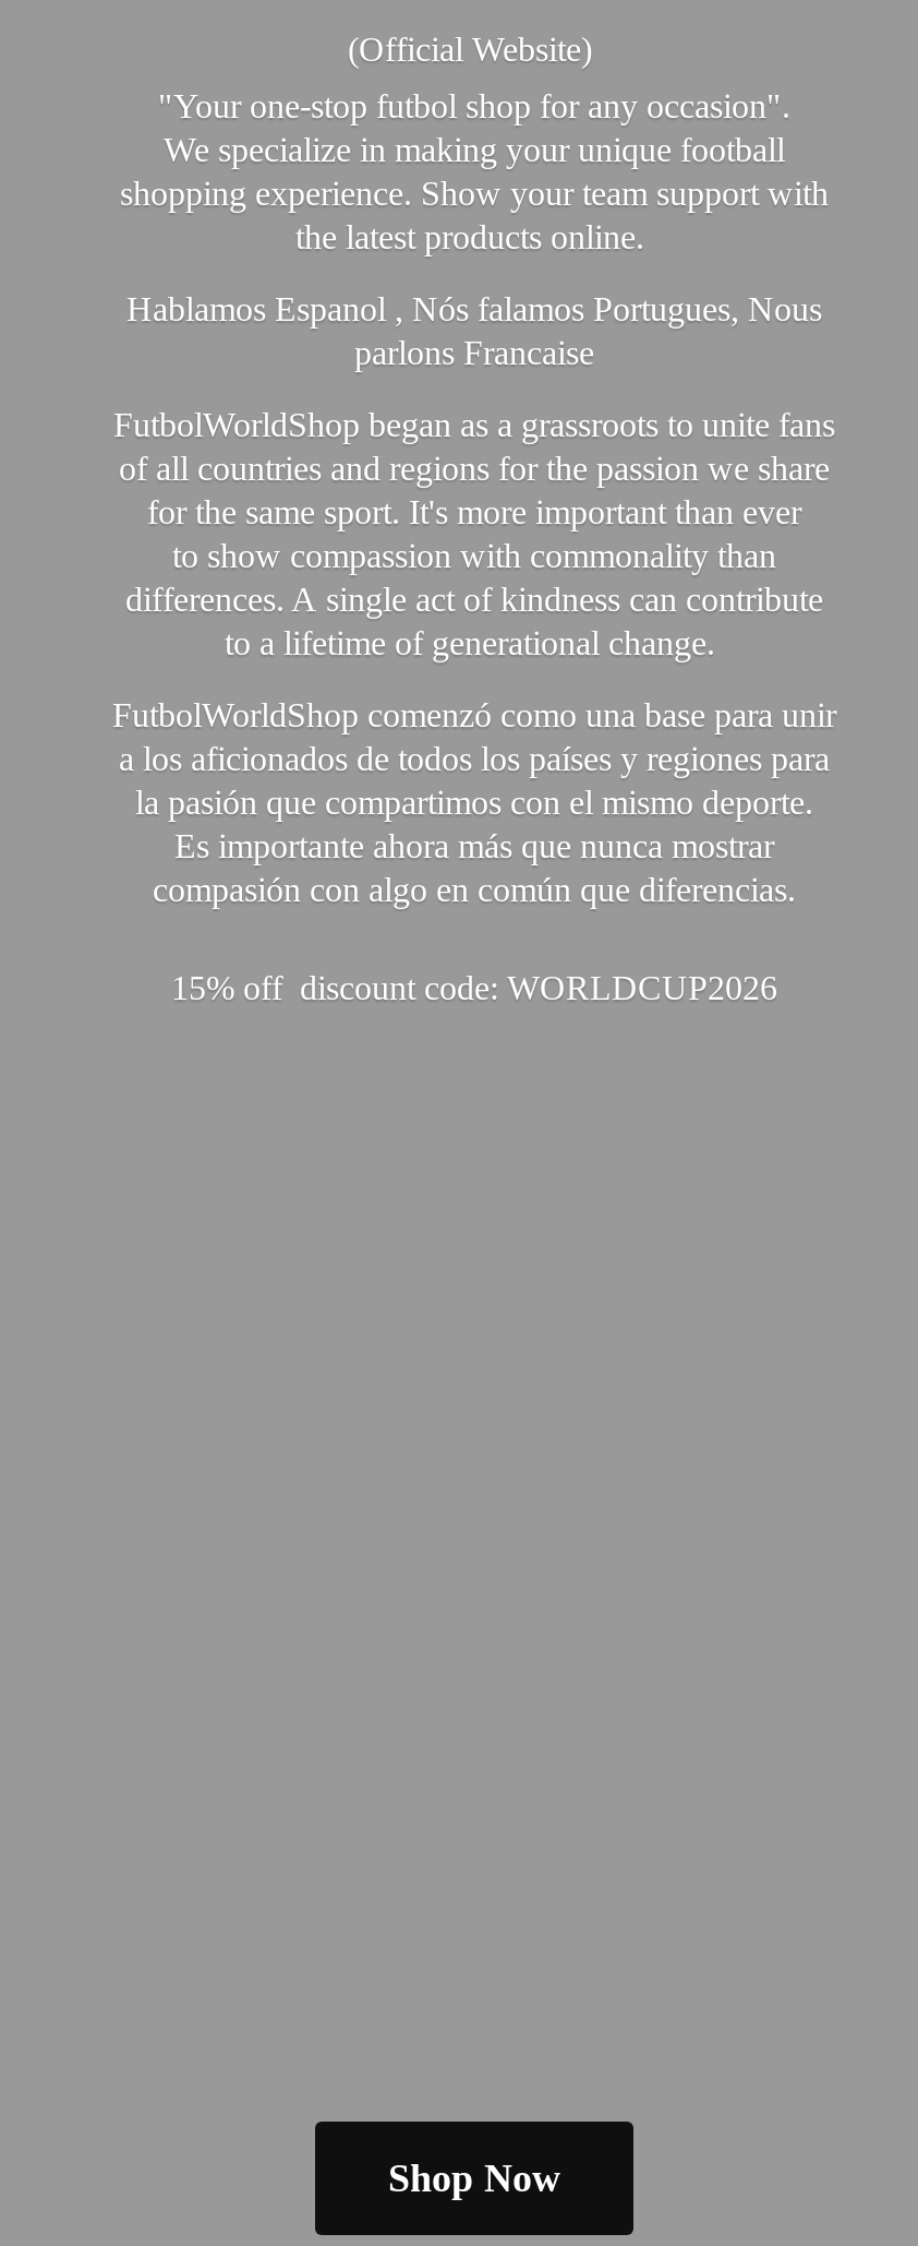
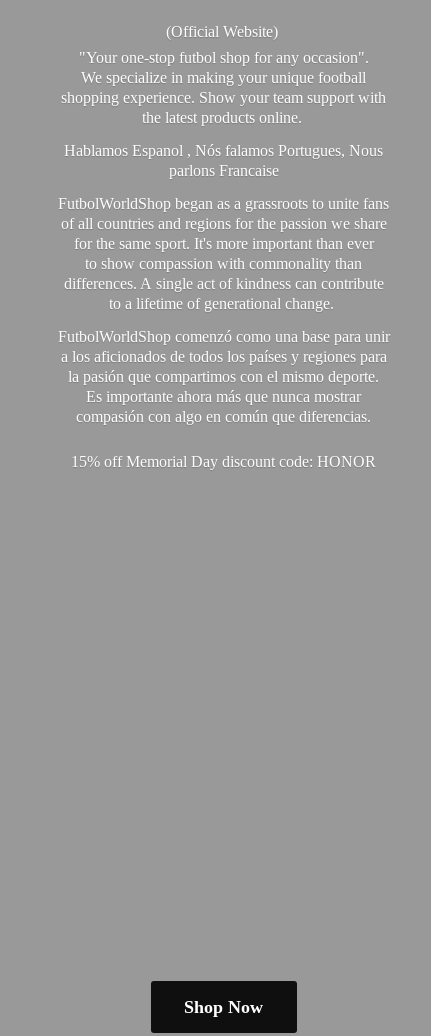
- 15% off discount code: WORLDCUP2026
+ 15% off Memorial Day discount code: HONOR
